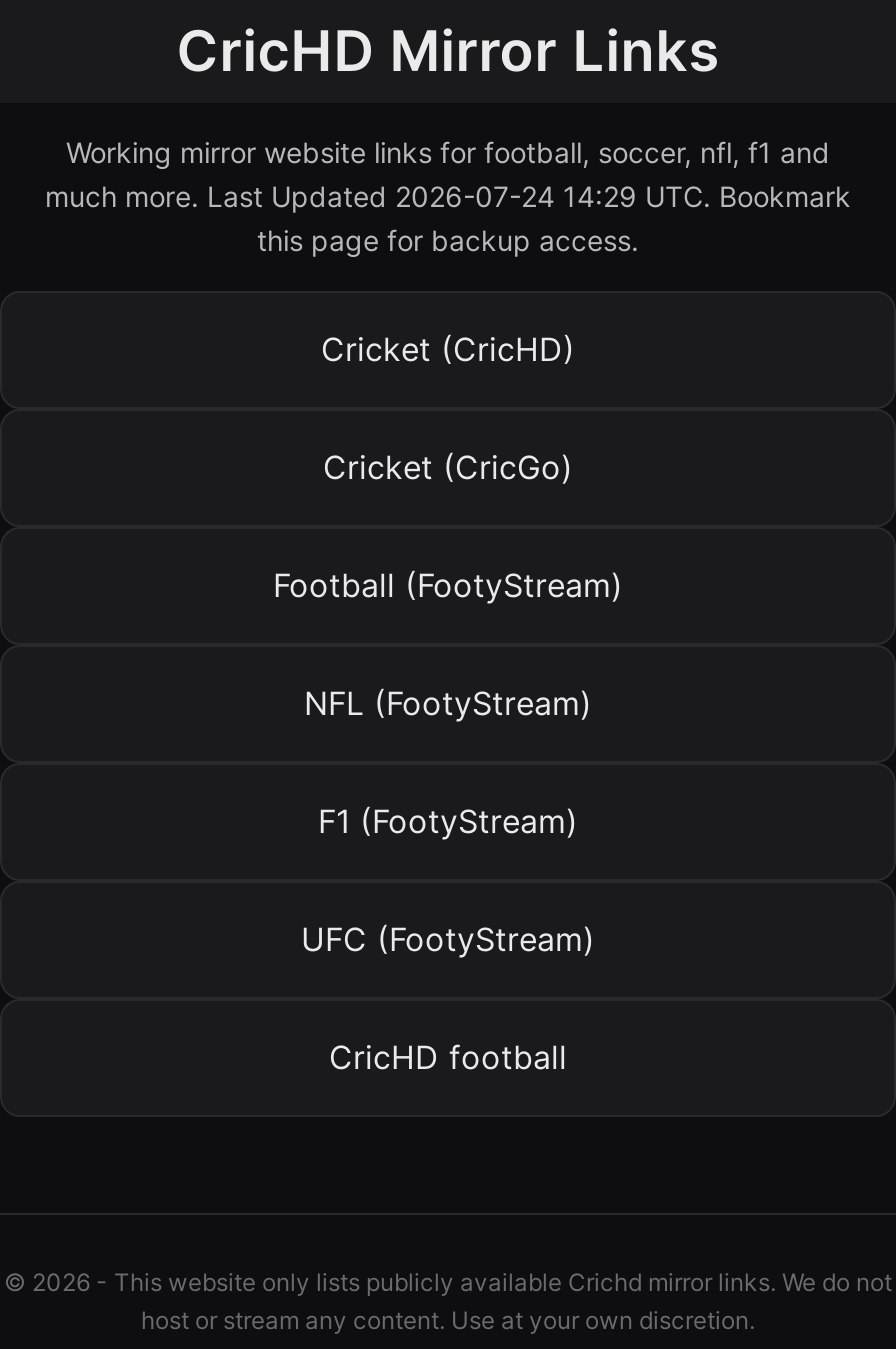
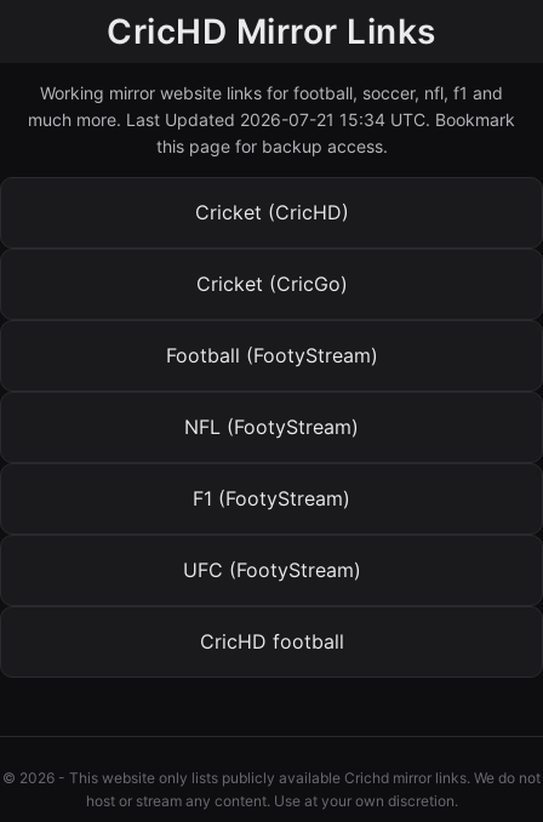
- much more. Last Updated 2026-07-24 14:29 UTC. Bookmark
+ much more. Last Updated 2026-07-21 15:34 UTC. Bookmark
